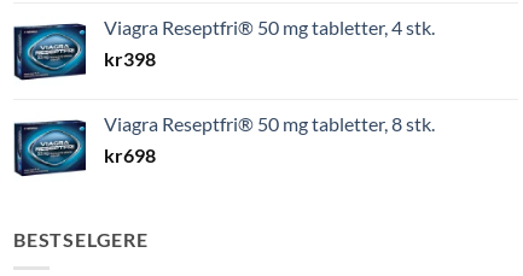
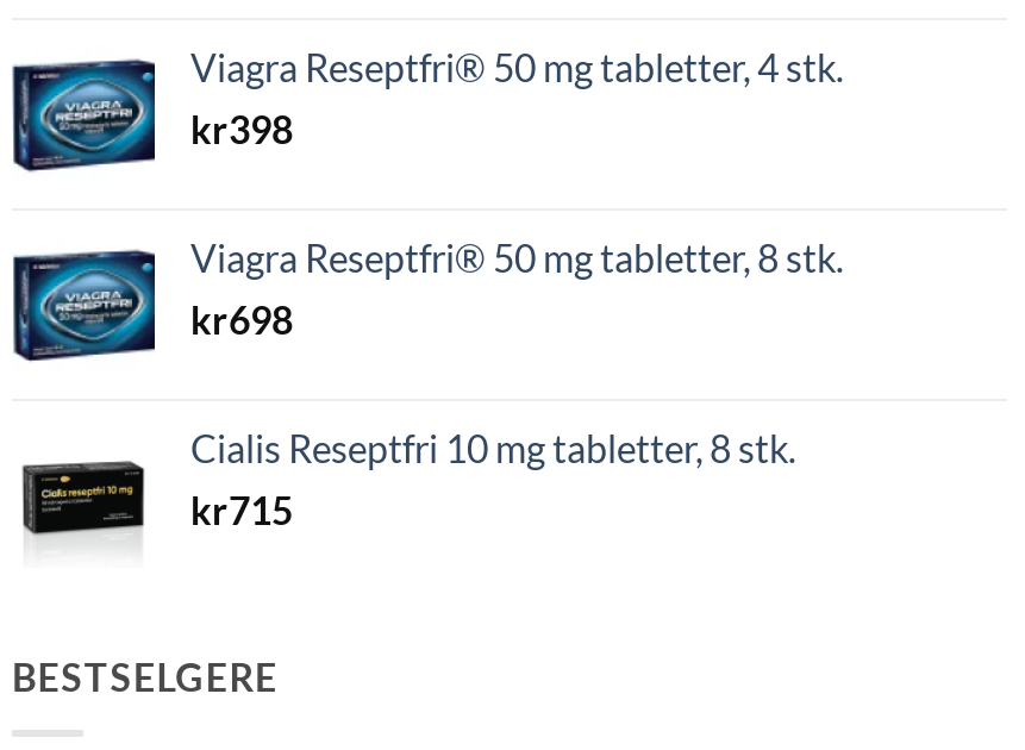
+ [image]
+ Cialis Reseptfri 10 mg tabletter, 8 stk.
+ kr715
